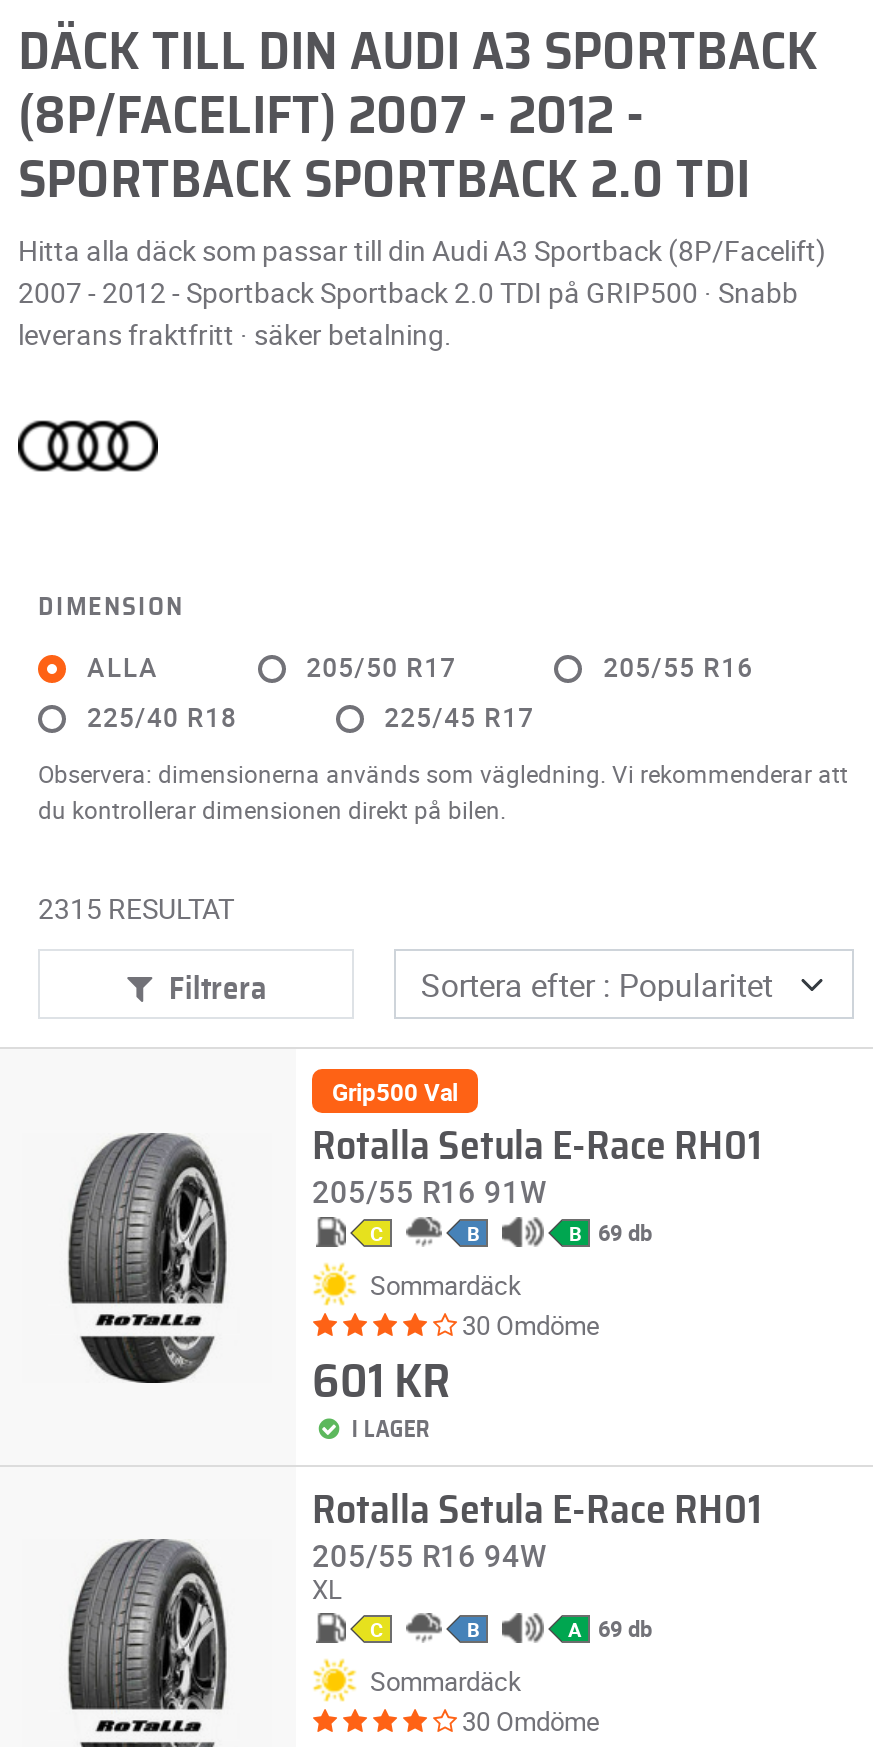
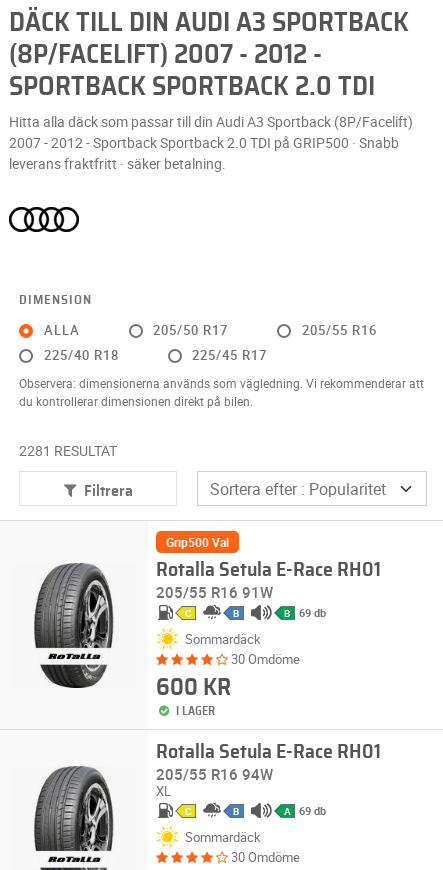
- 2315 RESULTAT
+ 2281 RESULTAT

- 601 KR
+ 600 KR
